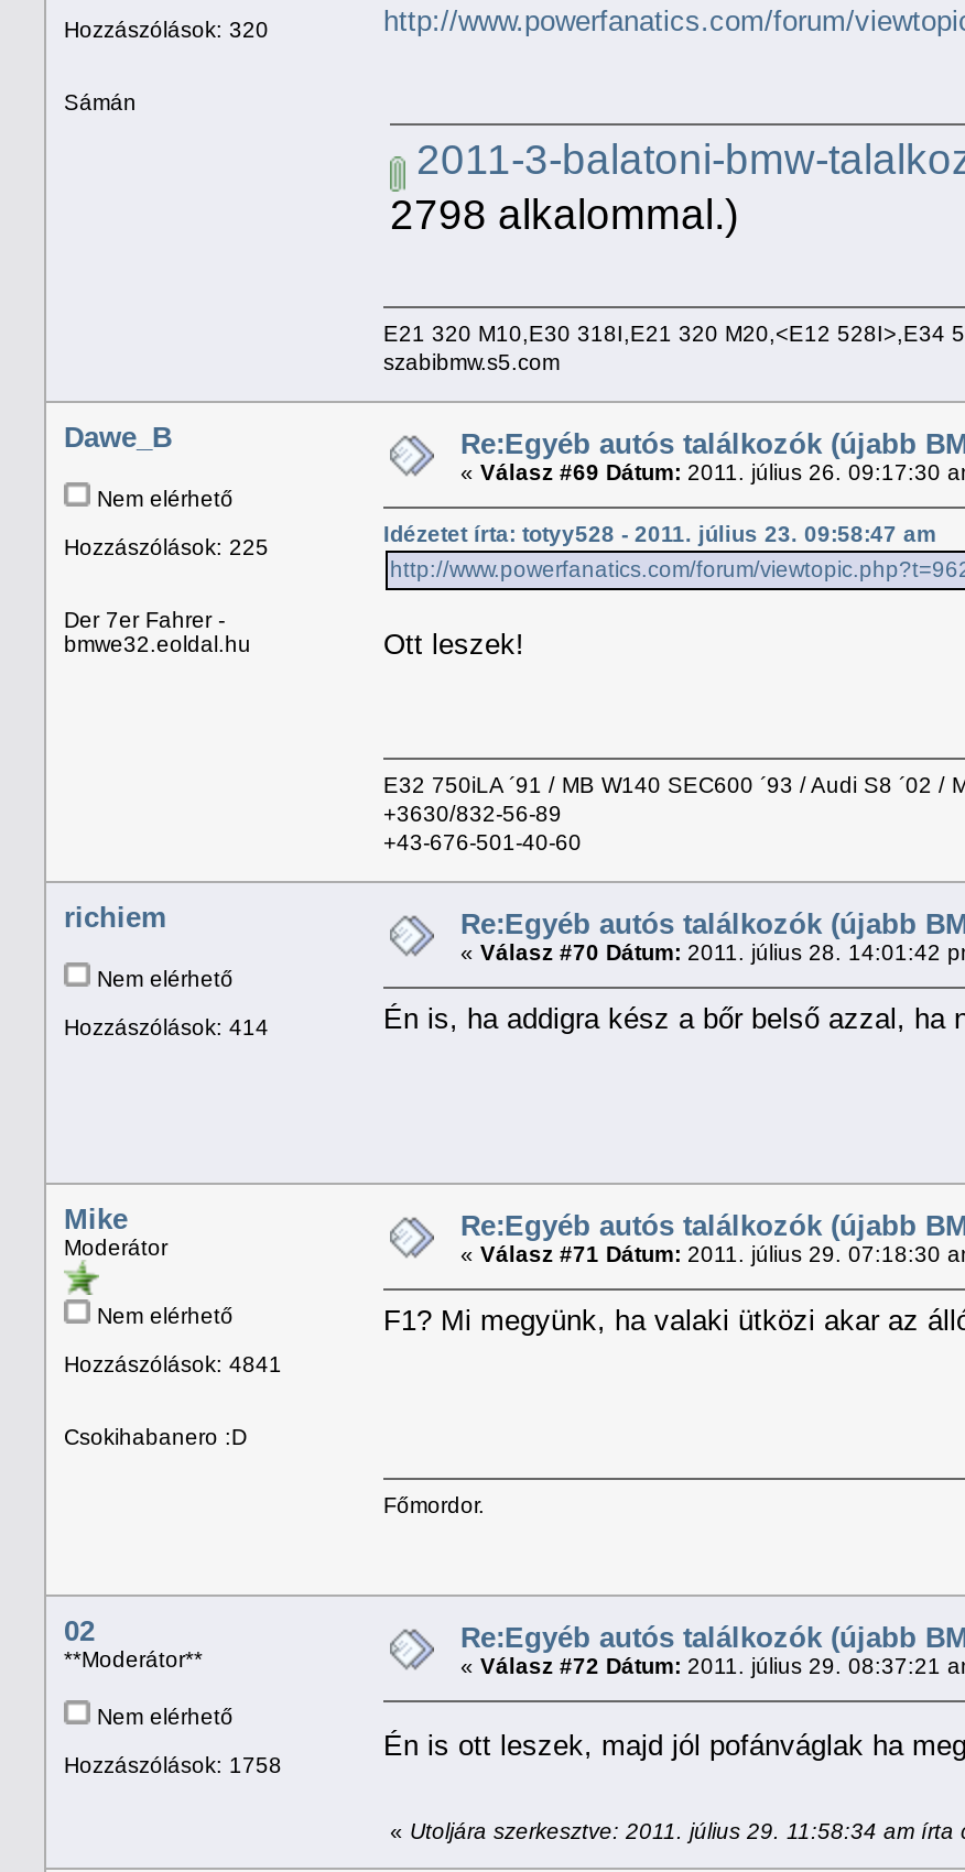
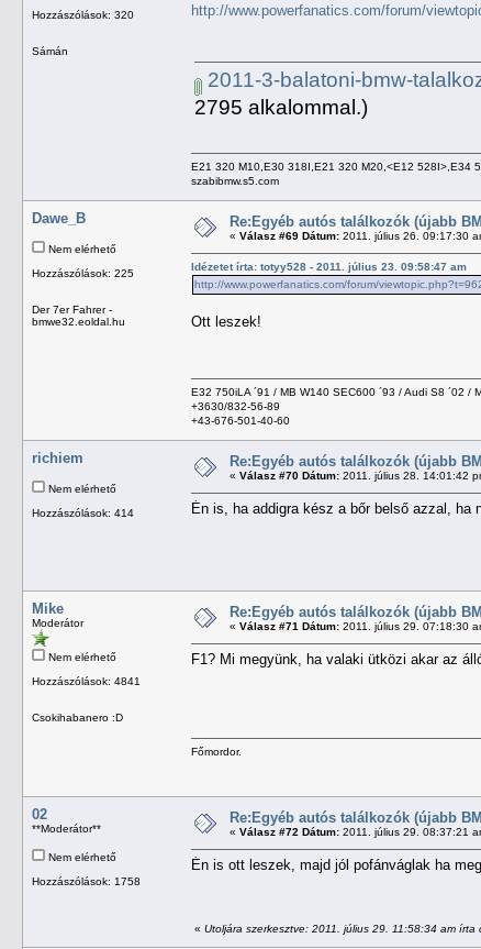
- 2798 alkalommal.)
+ 2795 alkalommal.)
